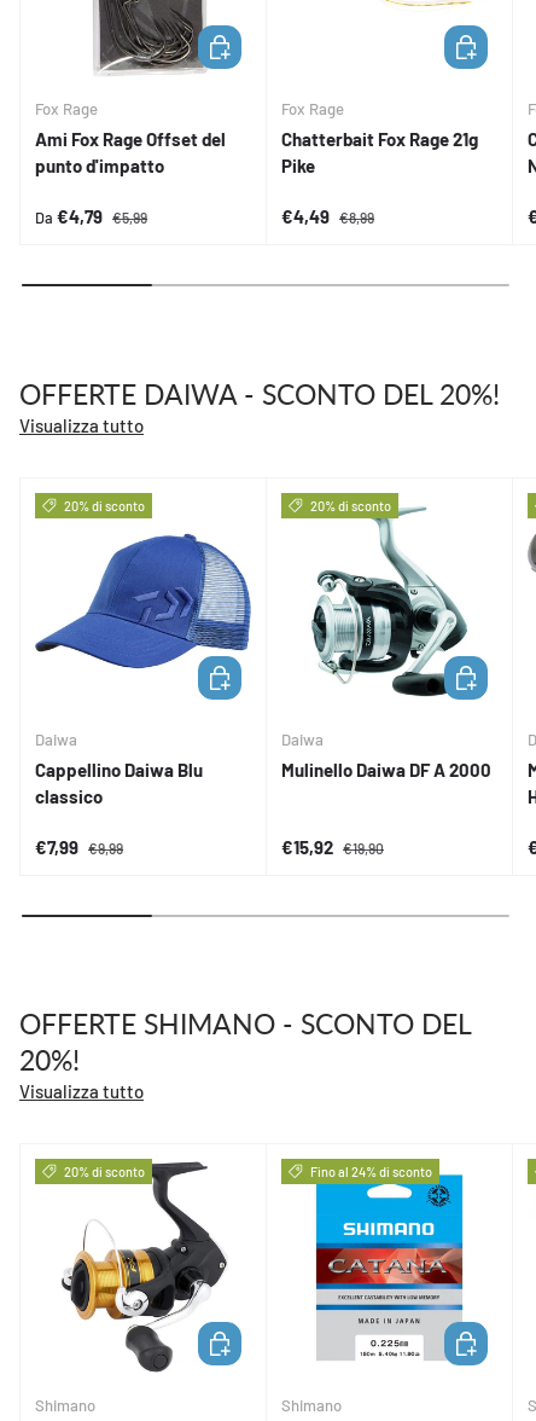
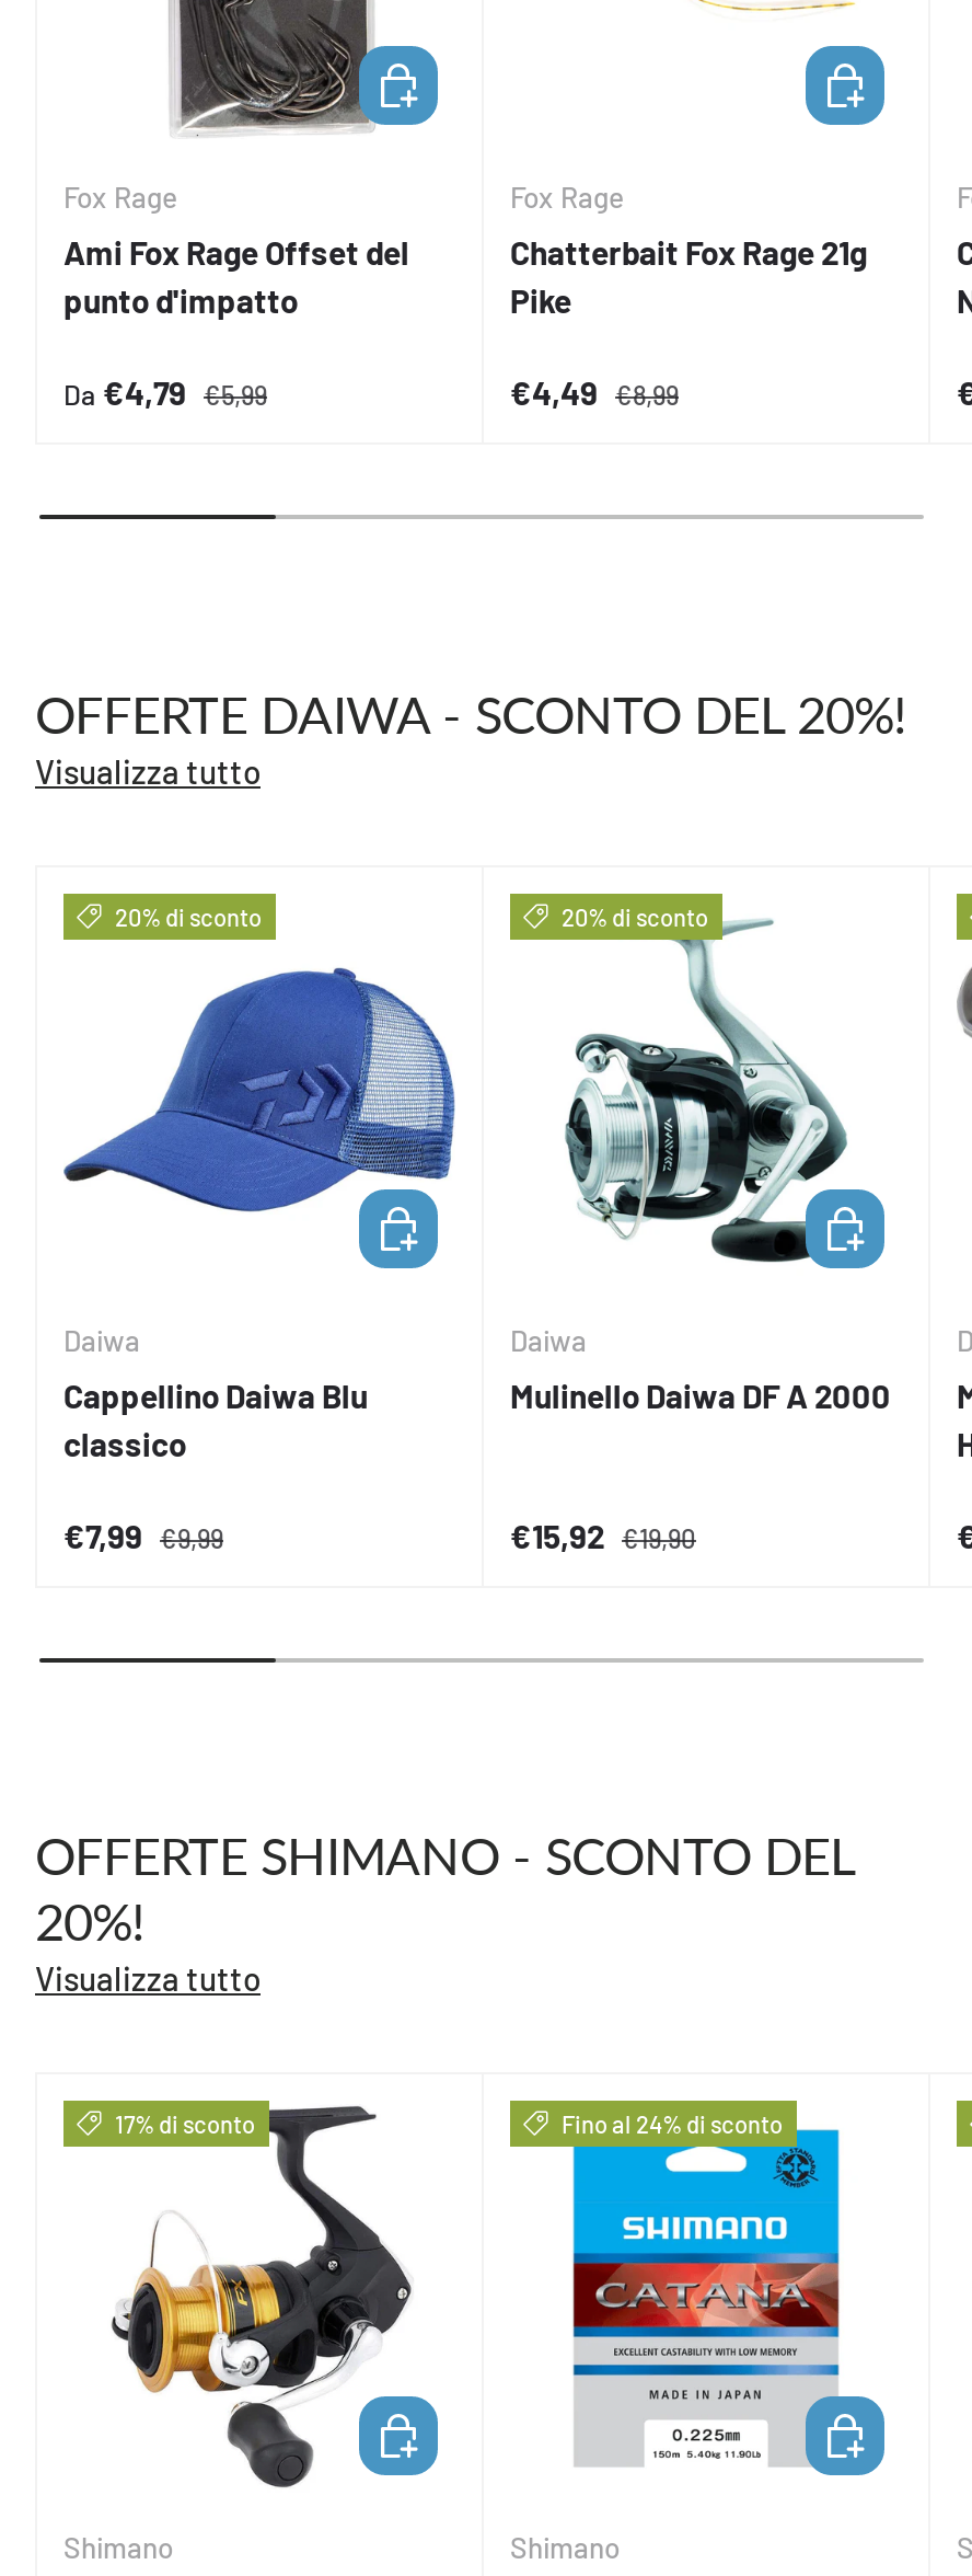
- 20% di sconto
+ 17% di sconto
